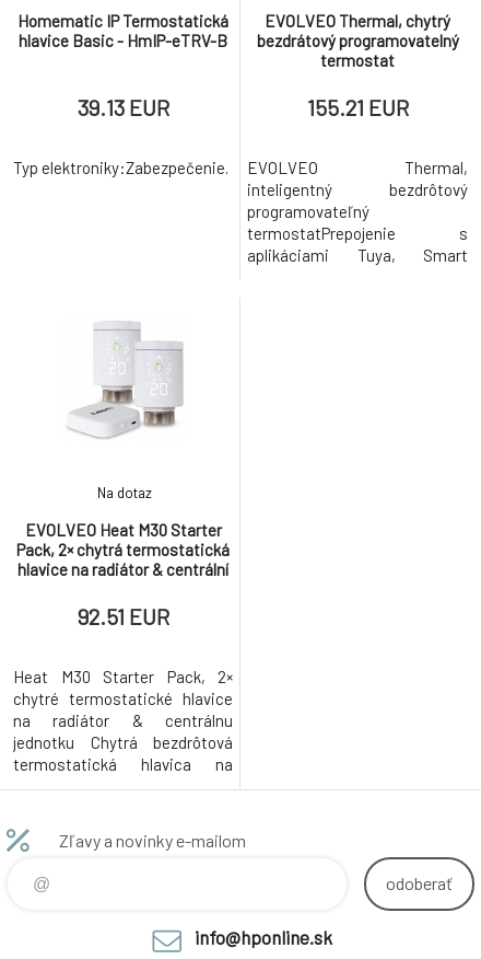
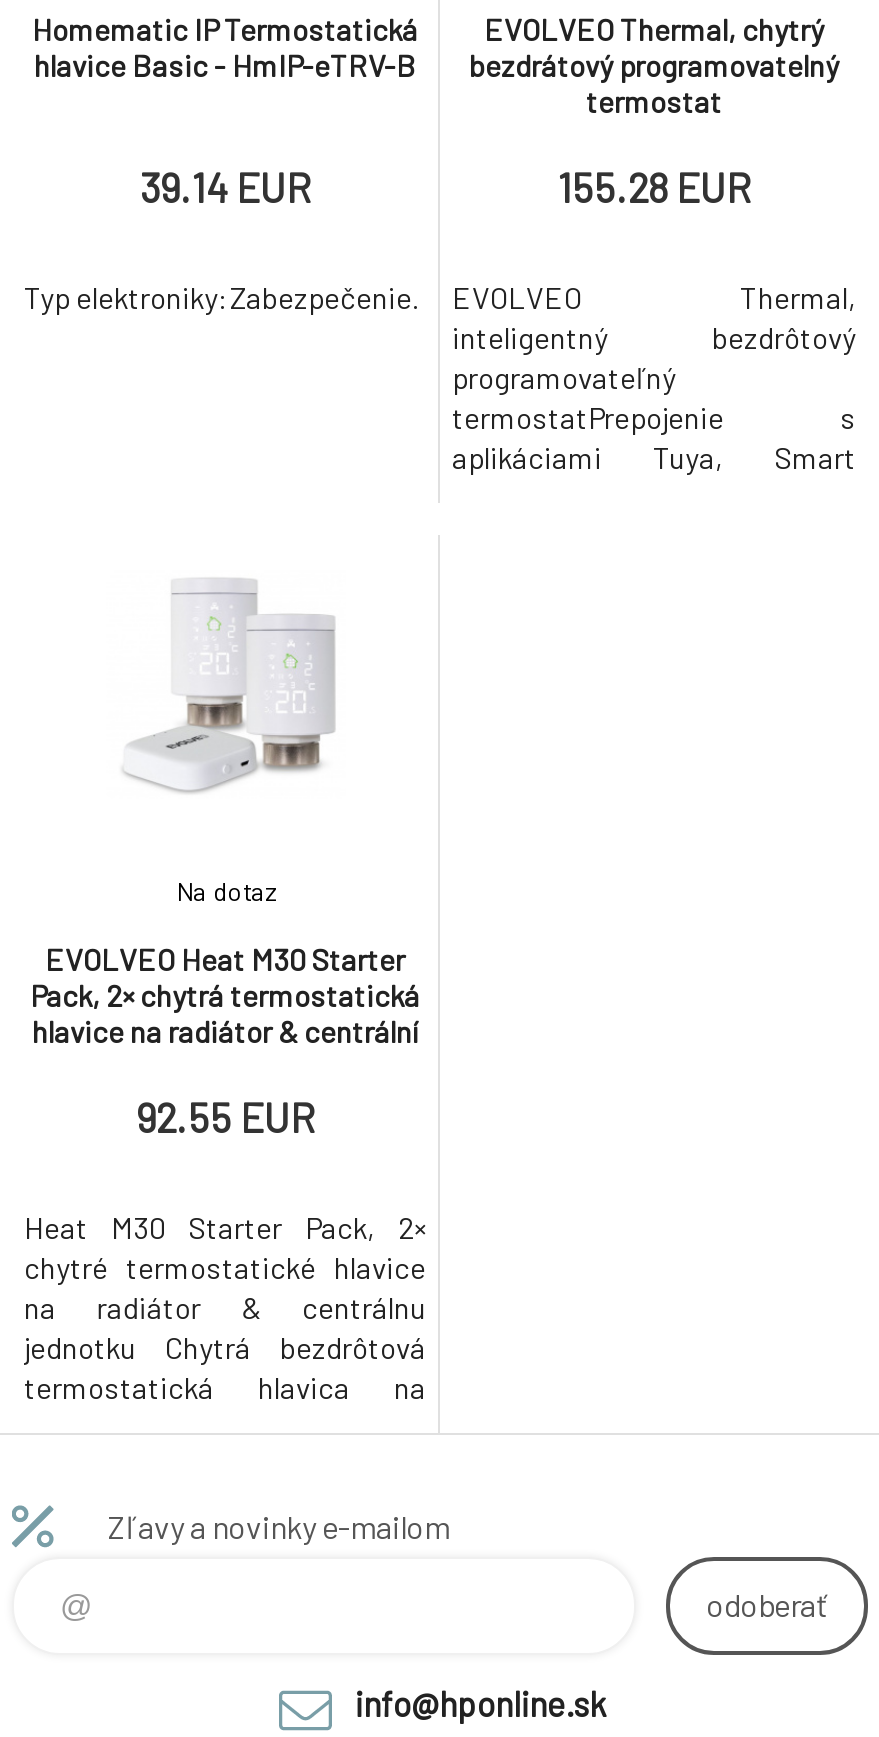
- 39.13 EUR
+ 39.14 EUR

- 155.21 EUR
+ 155.28 EUR

- 92.51 EUR
+ 92.55 EUR
